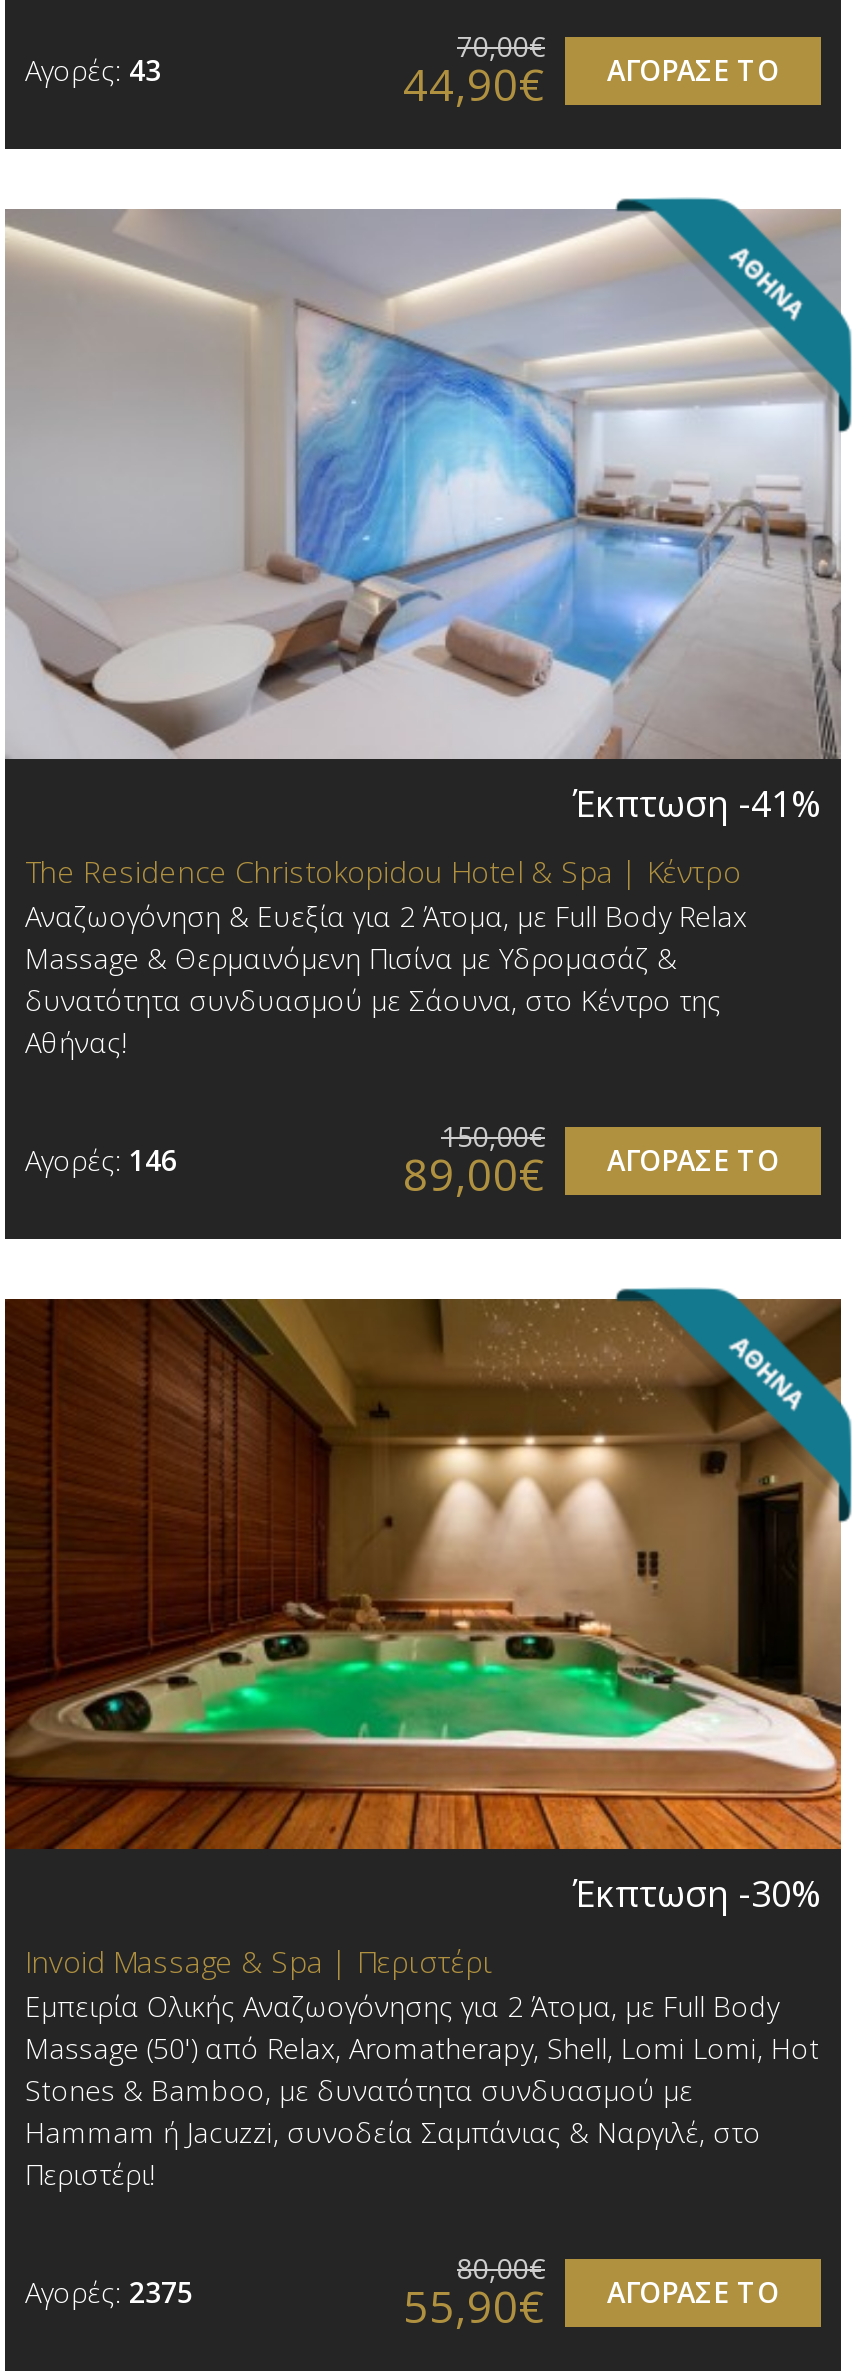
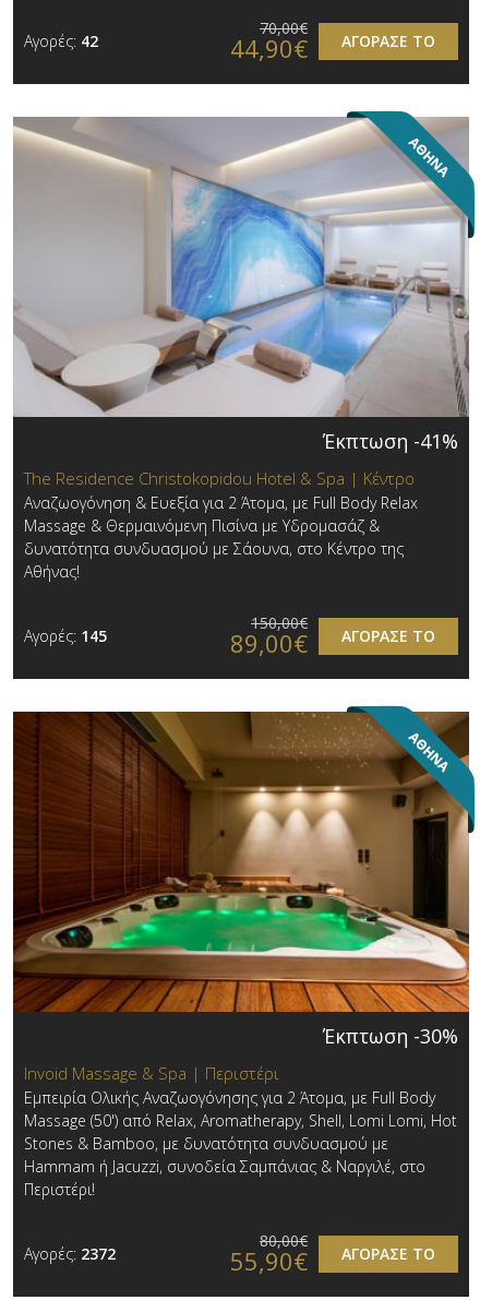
- Αγορές: 43
+ Αγορές: 42

- Αγορές: 146
+ Αγορές: 145

- Αγορές: 2375
+ Αγορές: 2372
